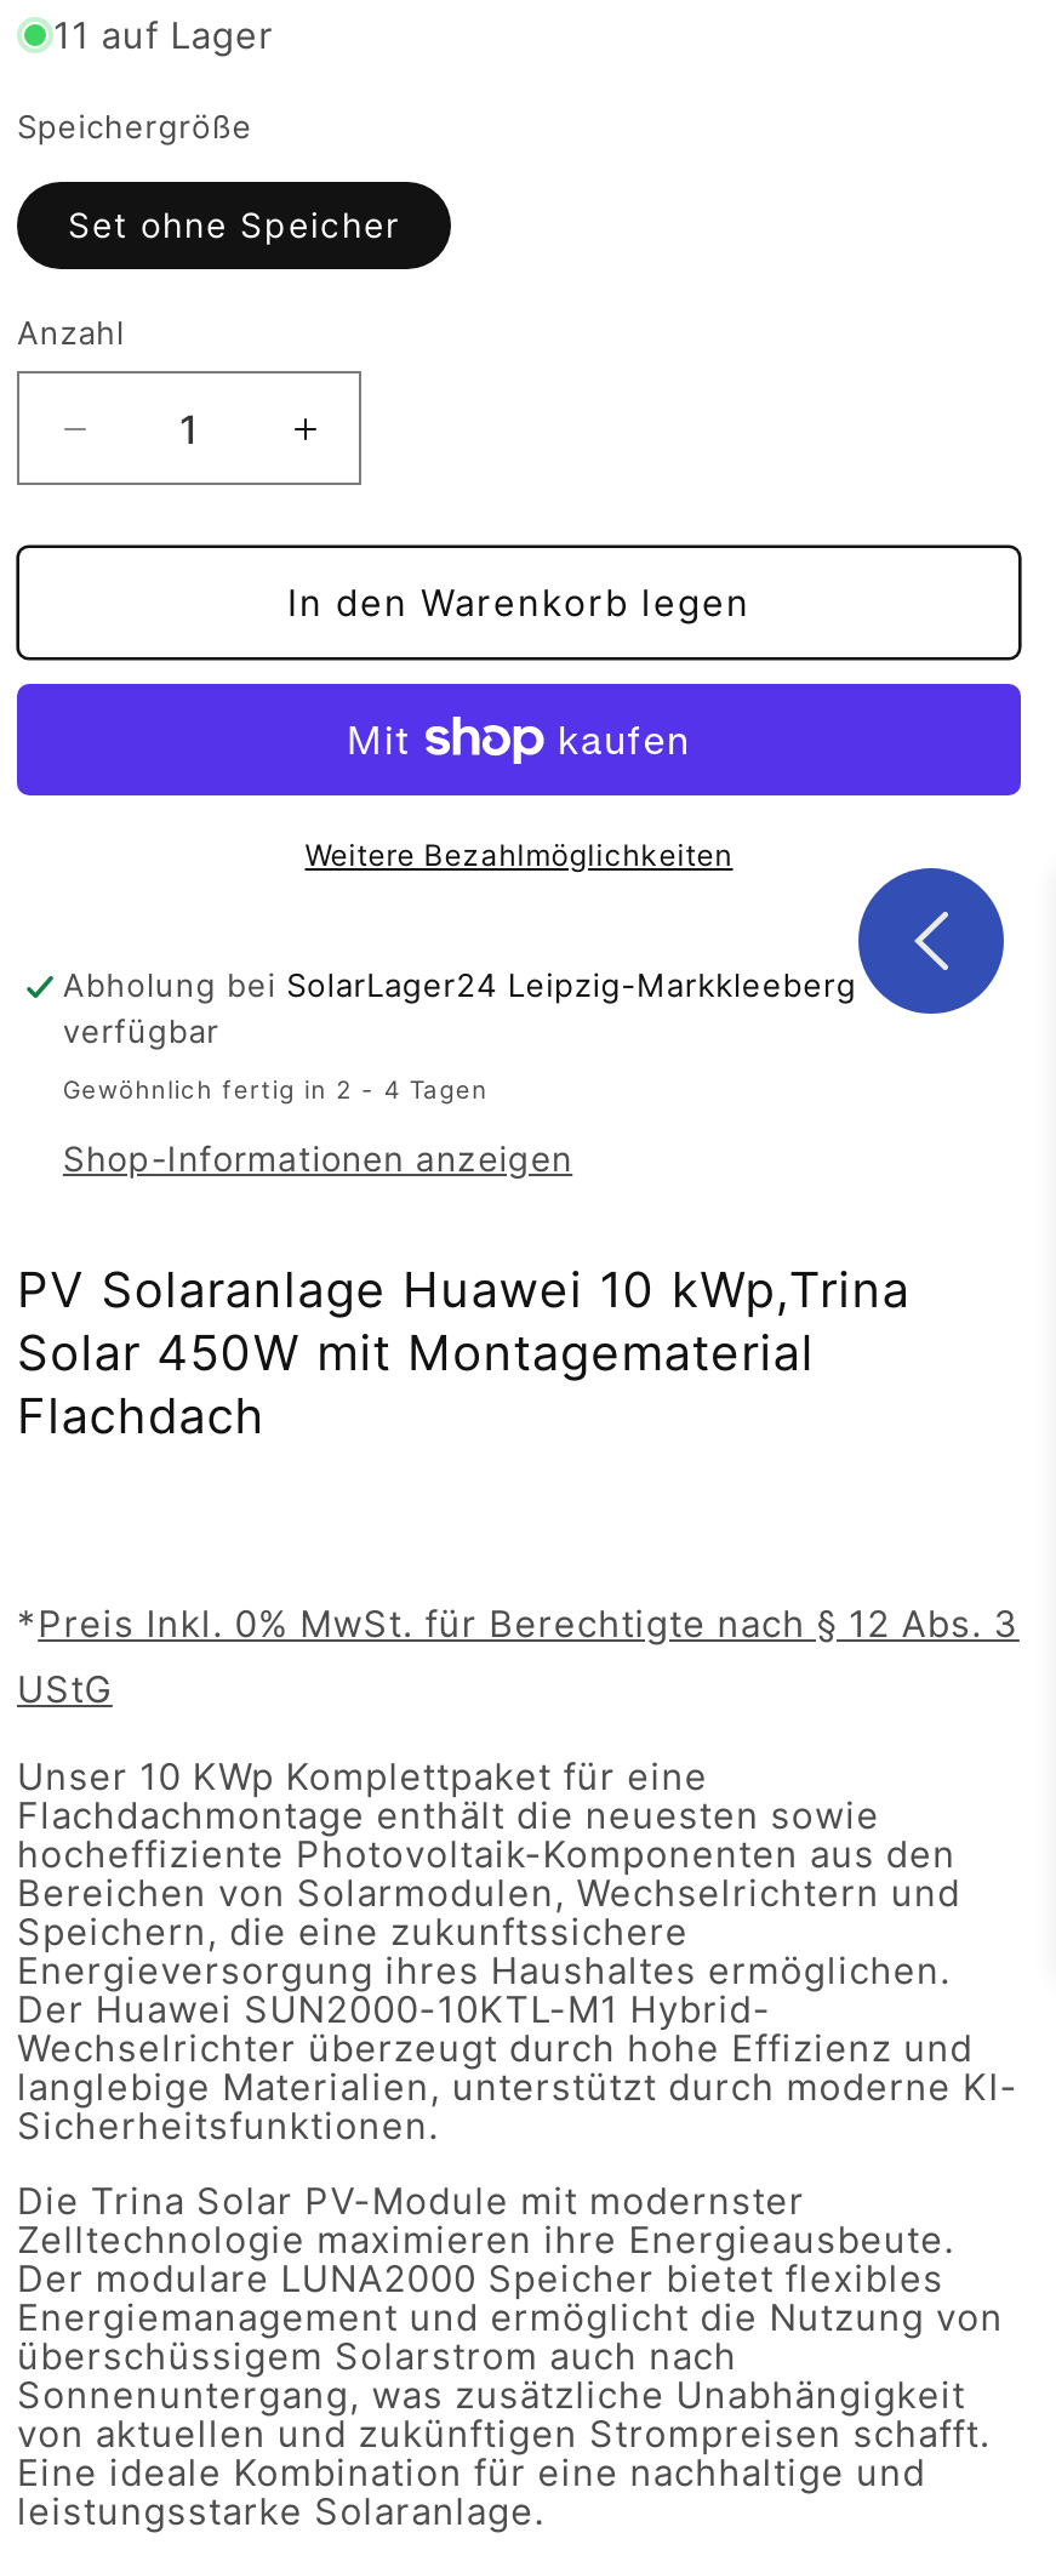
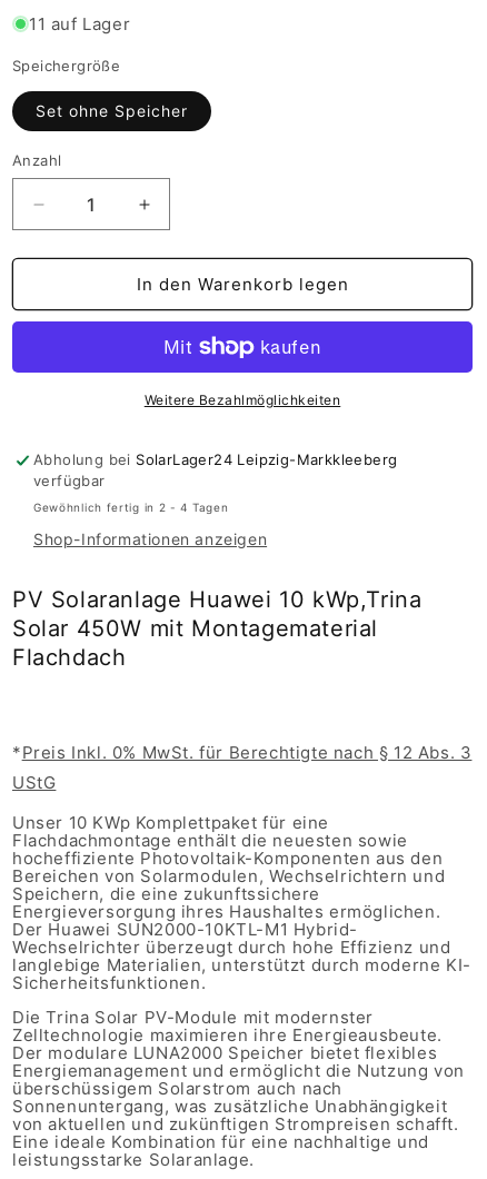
- [image]
